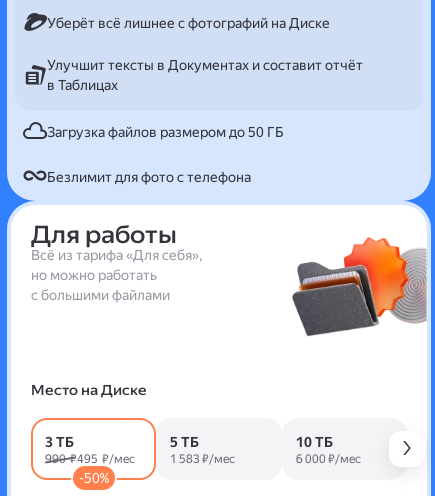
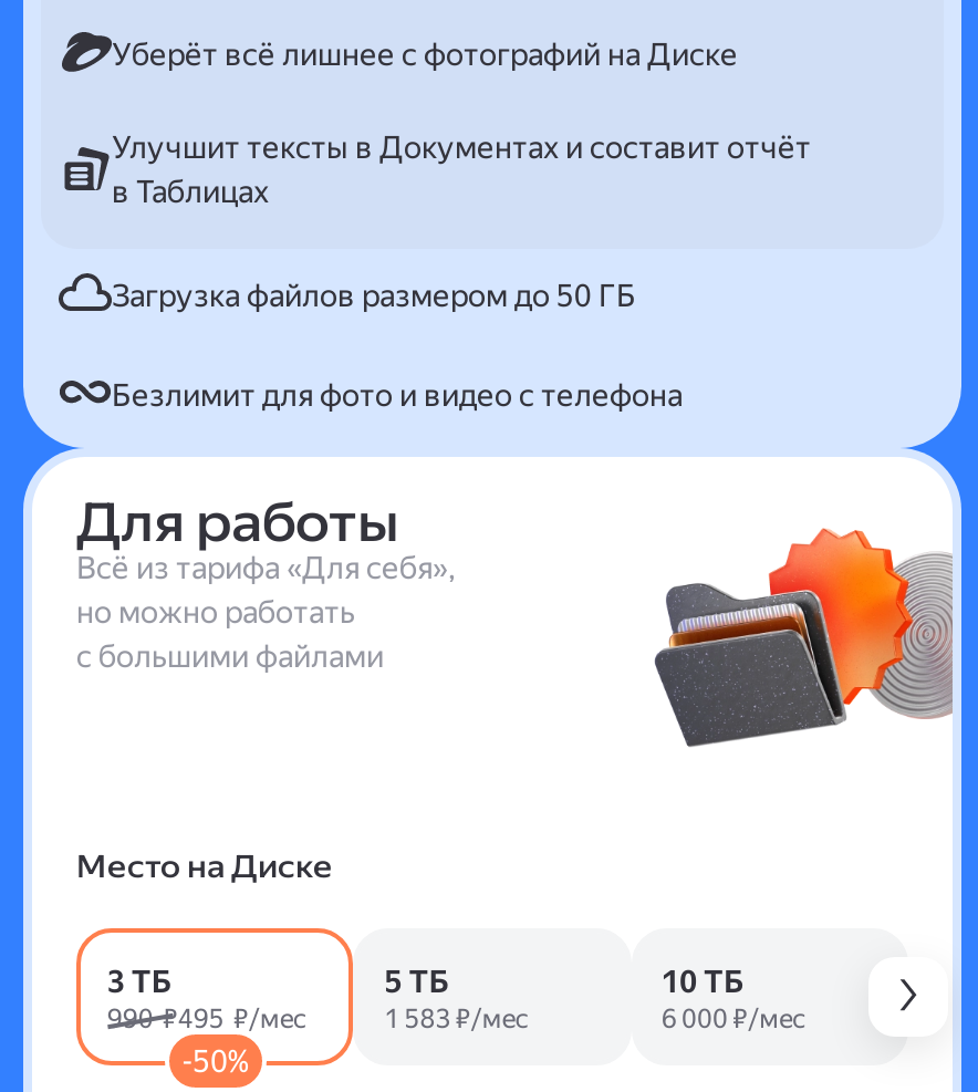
- Безлимит для фото с телефона
+ Безлимит для фото и видео с телефона
